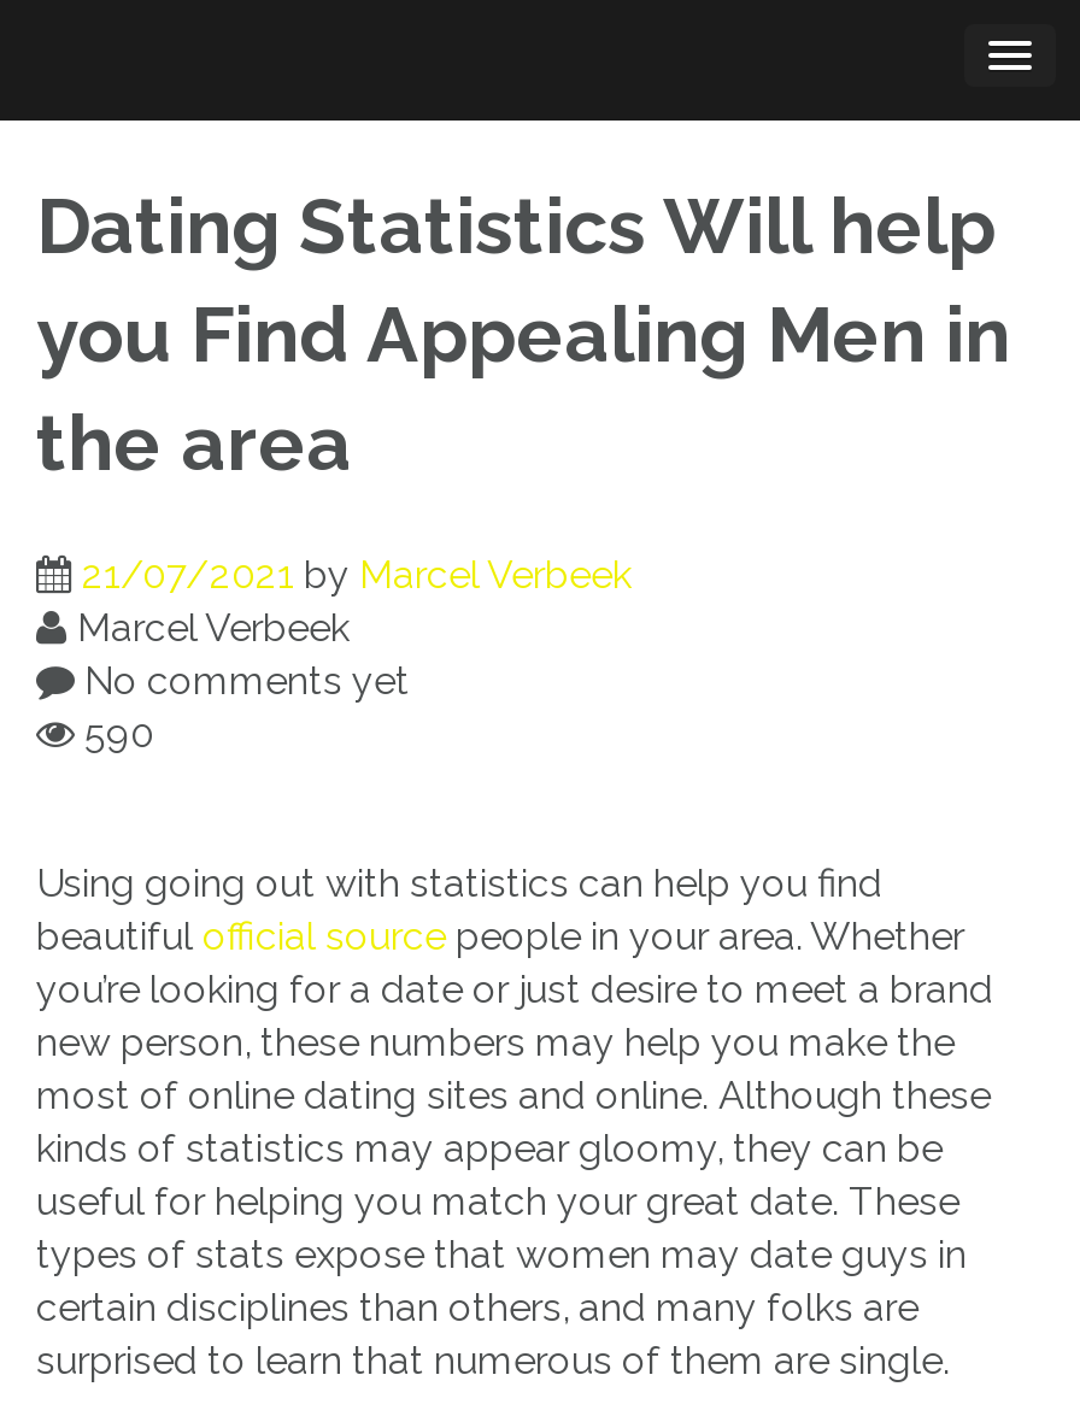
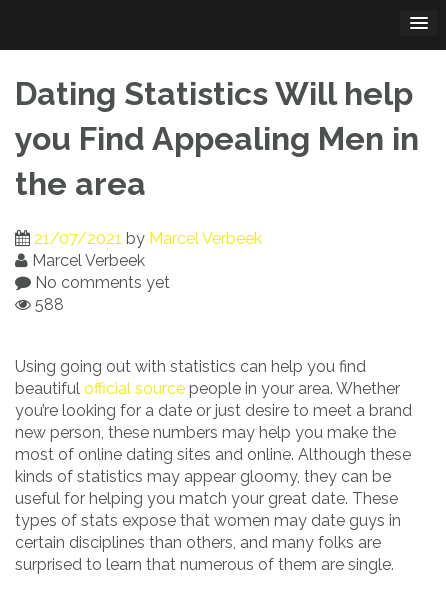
- 590
+ 588
